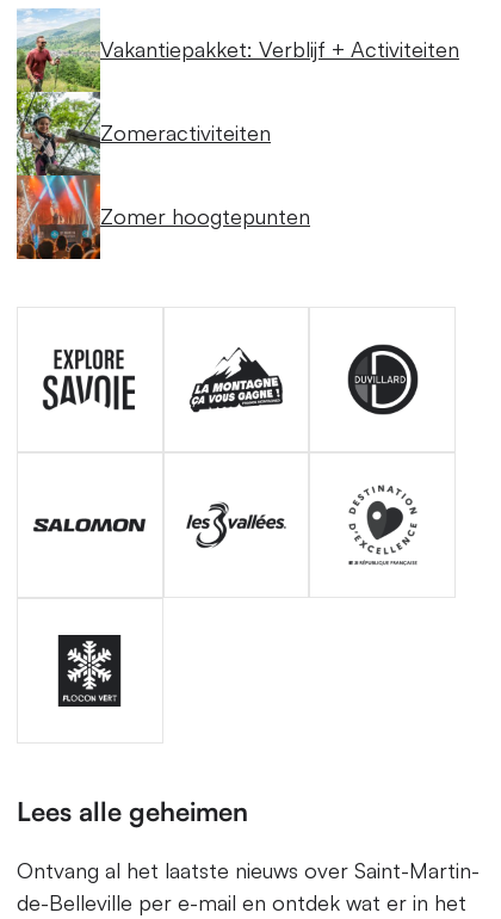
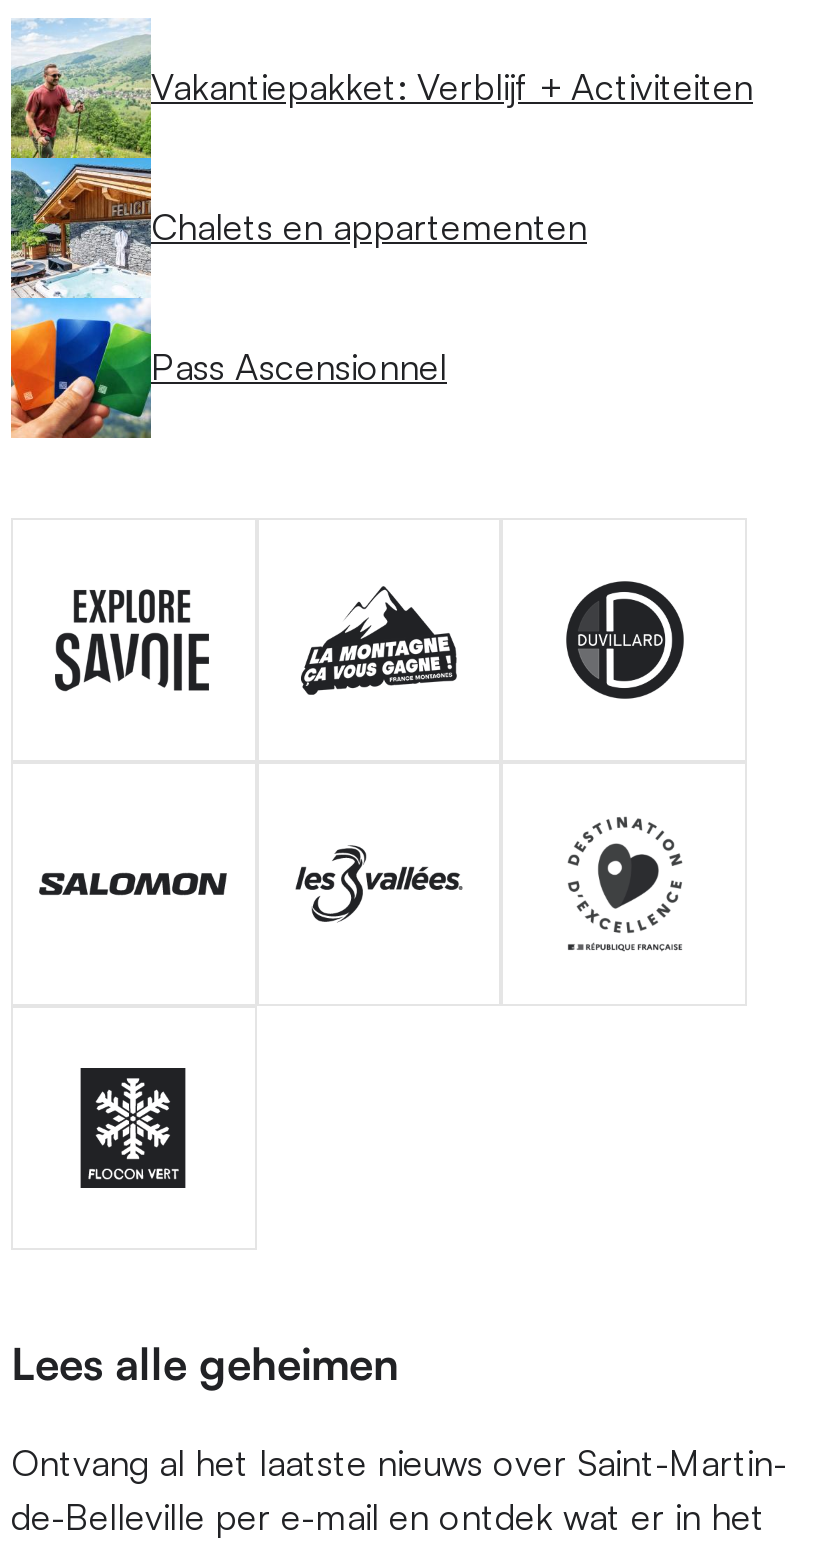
- [image]
- Zomeractiviteiten
+ [image]
+ Chalets en appartementen

- Zomer hoogtepunten
+ Pass Ascensionnel
